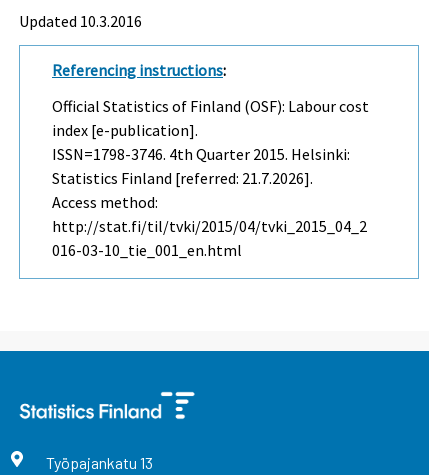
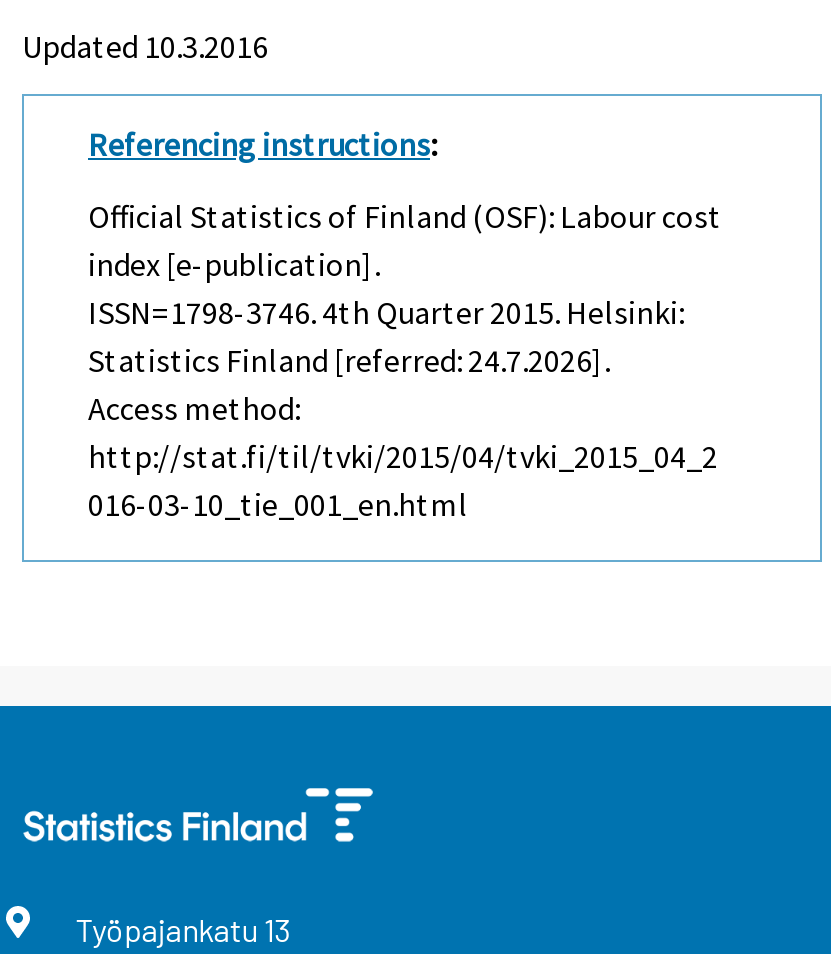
- Statistics Finland [referred: 21.7.2026].
+ Statistics Finland [referred: 24.7.2026].
